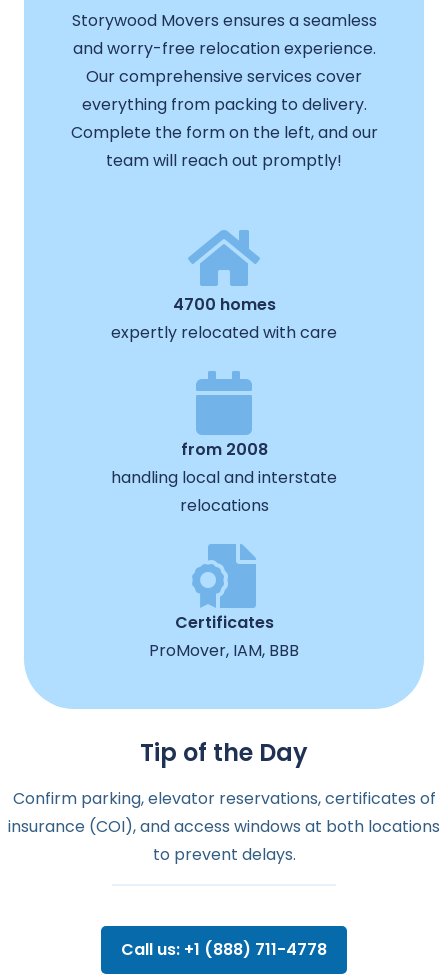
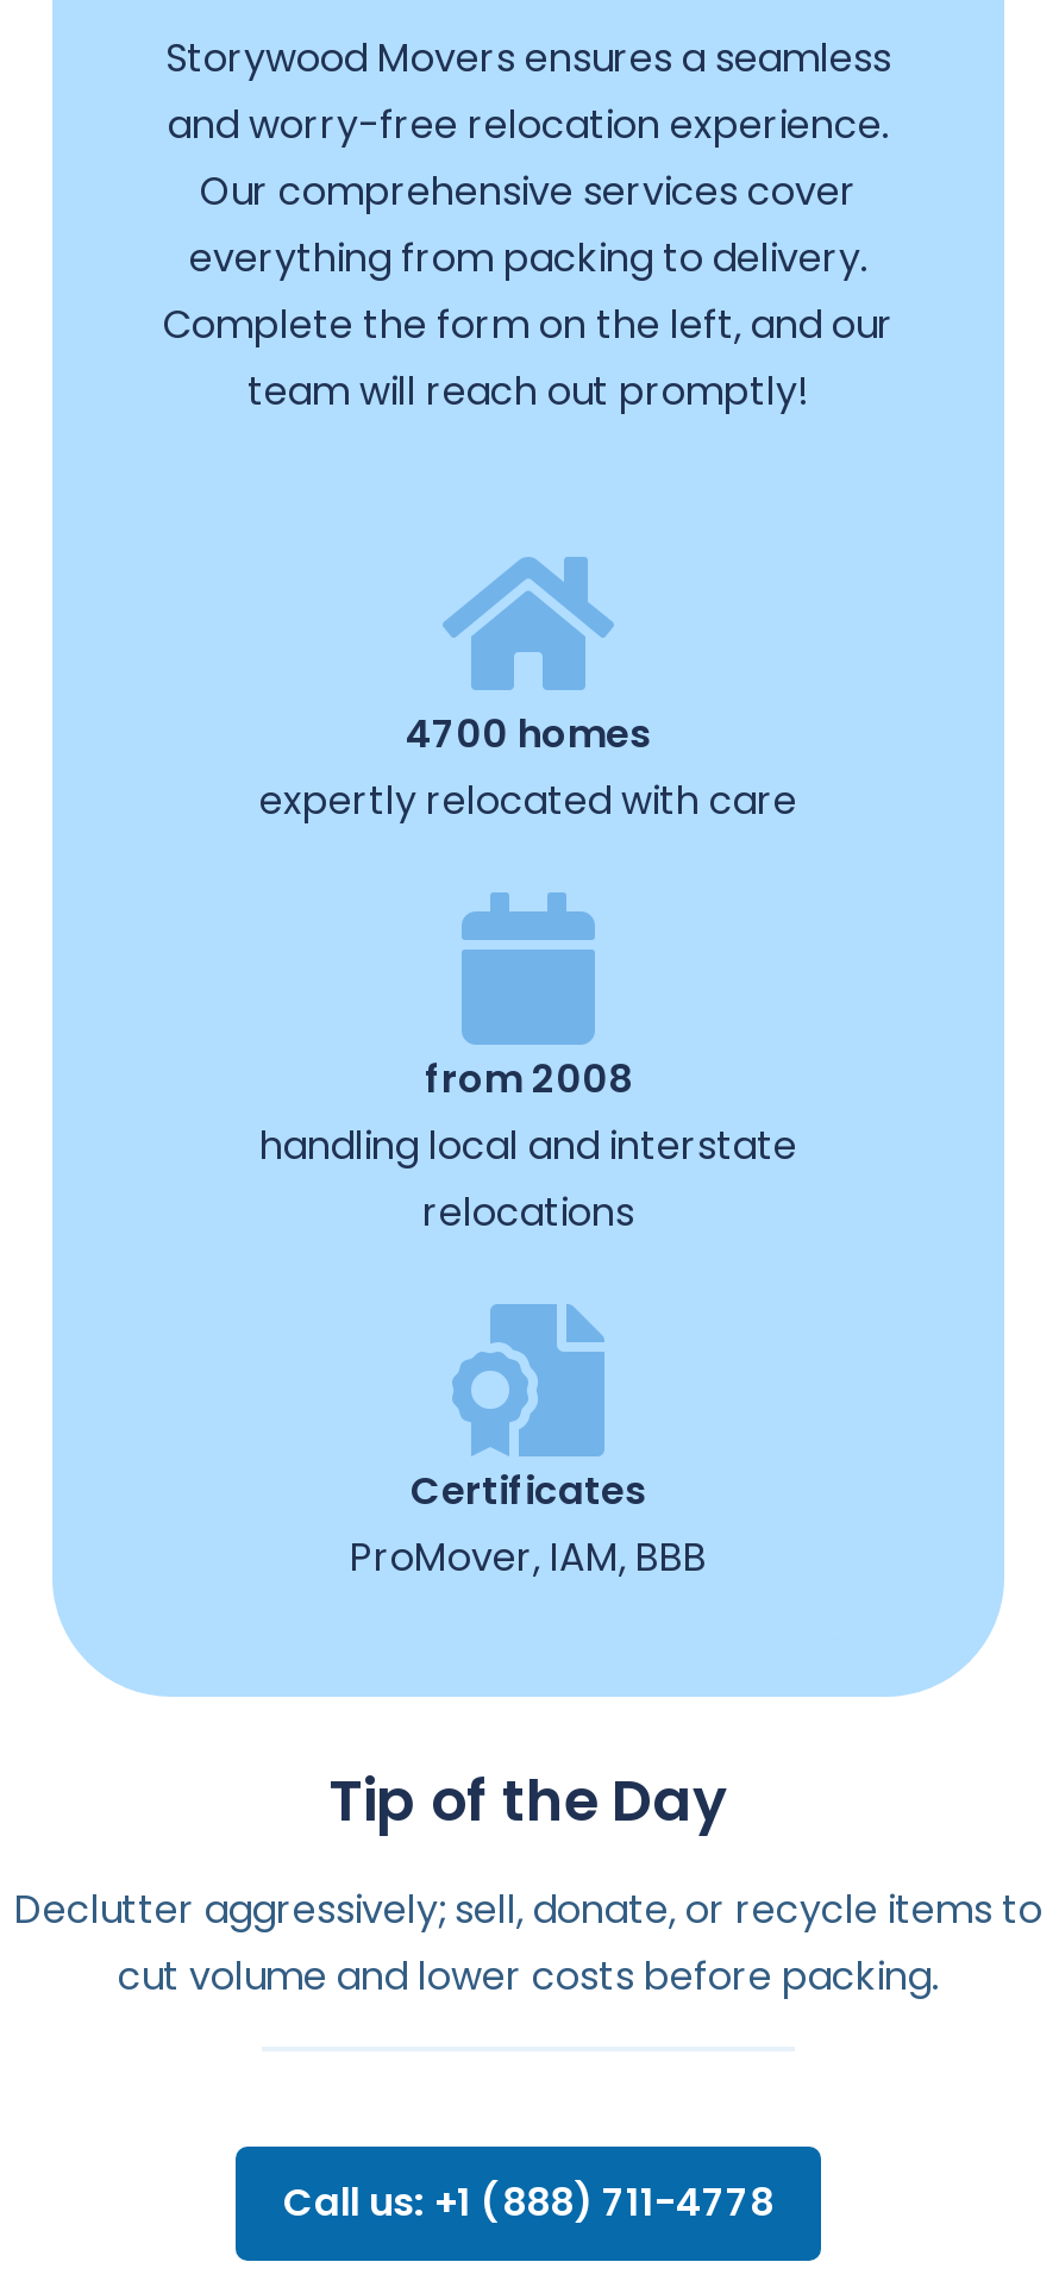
- Confirm parking, elevator reservations, certificates of
- insurance (COI), and access windows at both locations
- to prevent delays.
+ Declutter aggressively; sell, donate, or recycle items to
+ cut volume and lower costs before packing.
